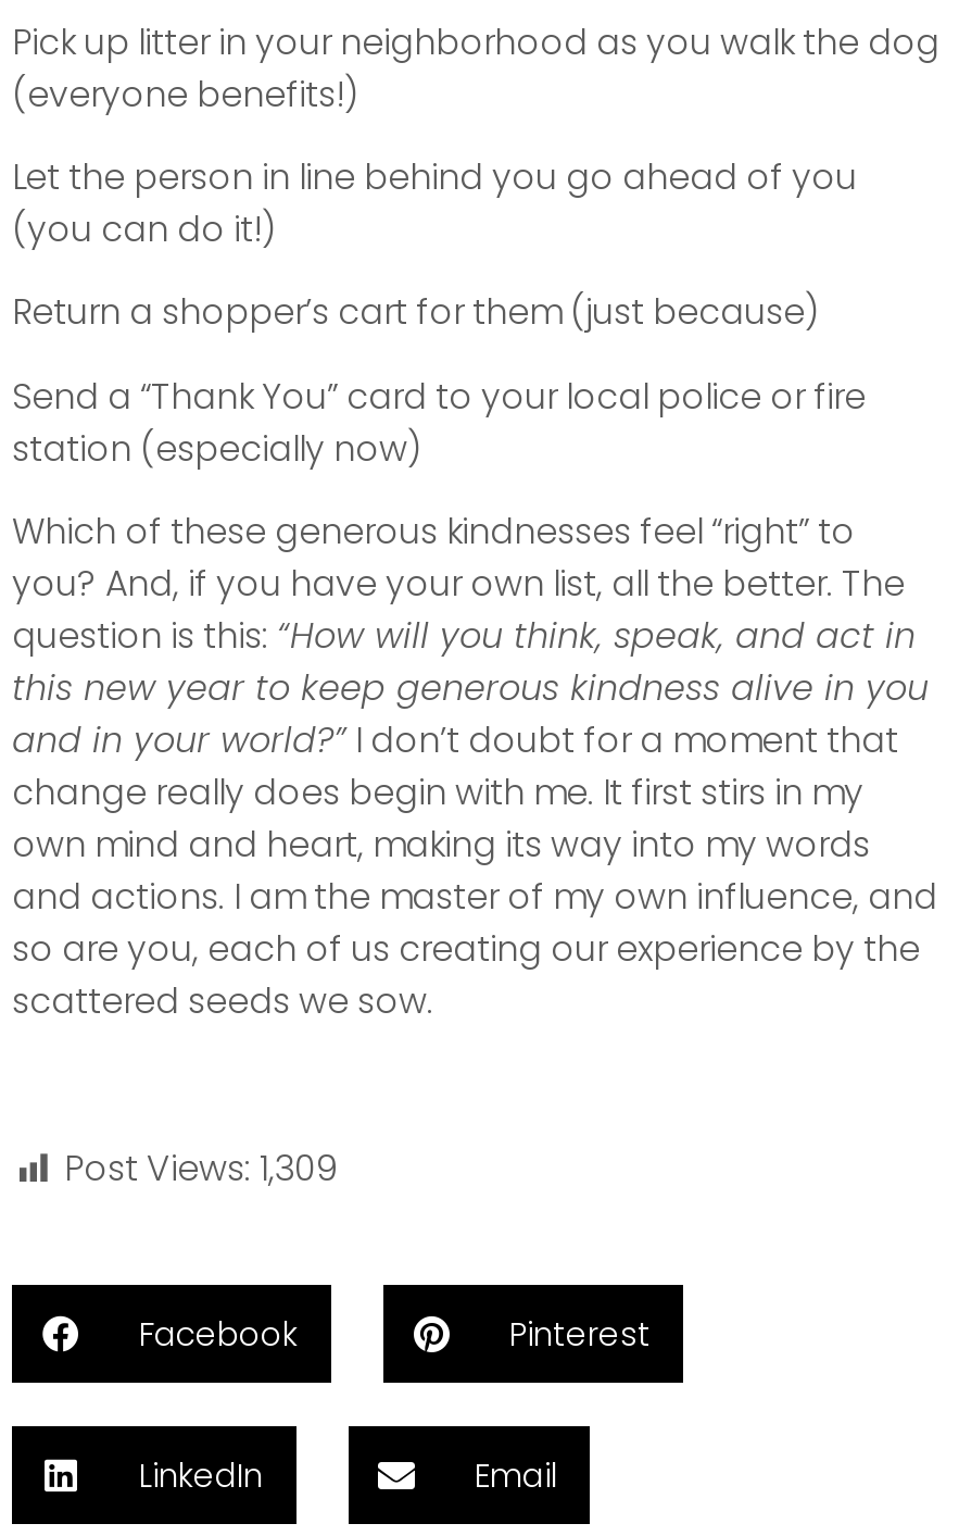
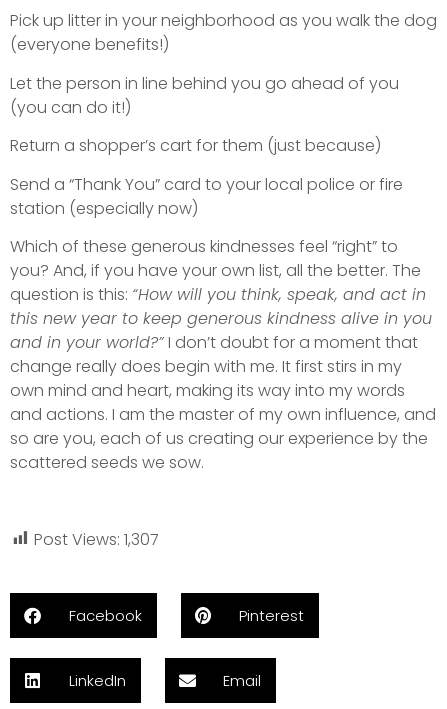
- Post Views: 1,309
+ Post Views: 1,307
